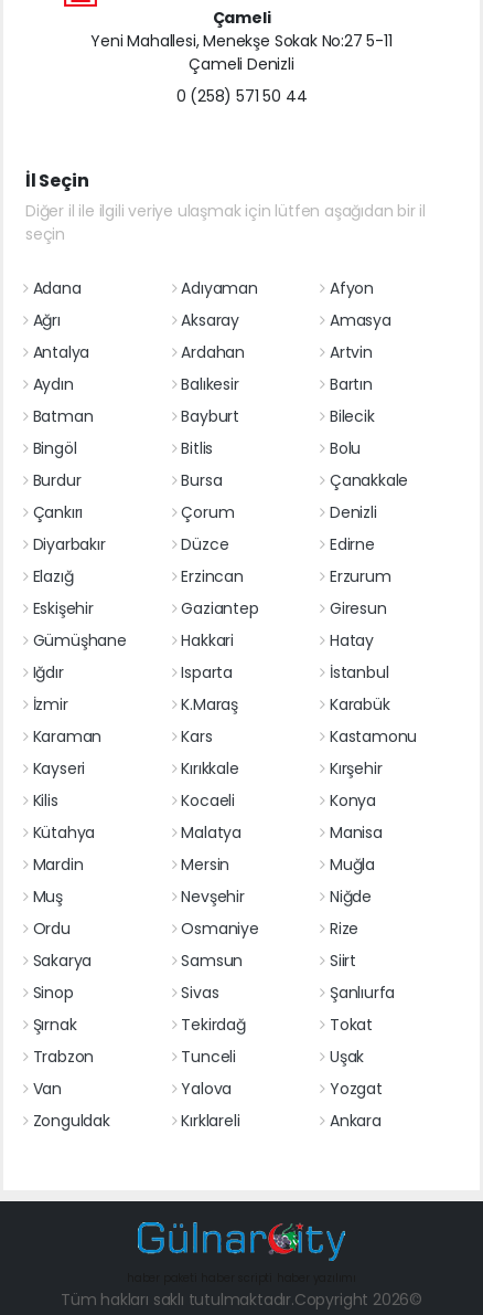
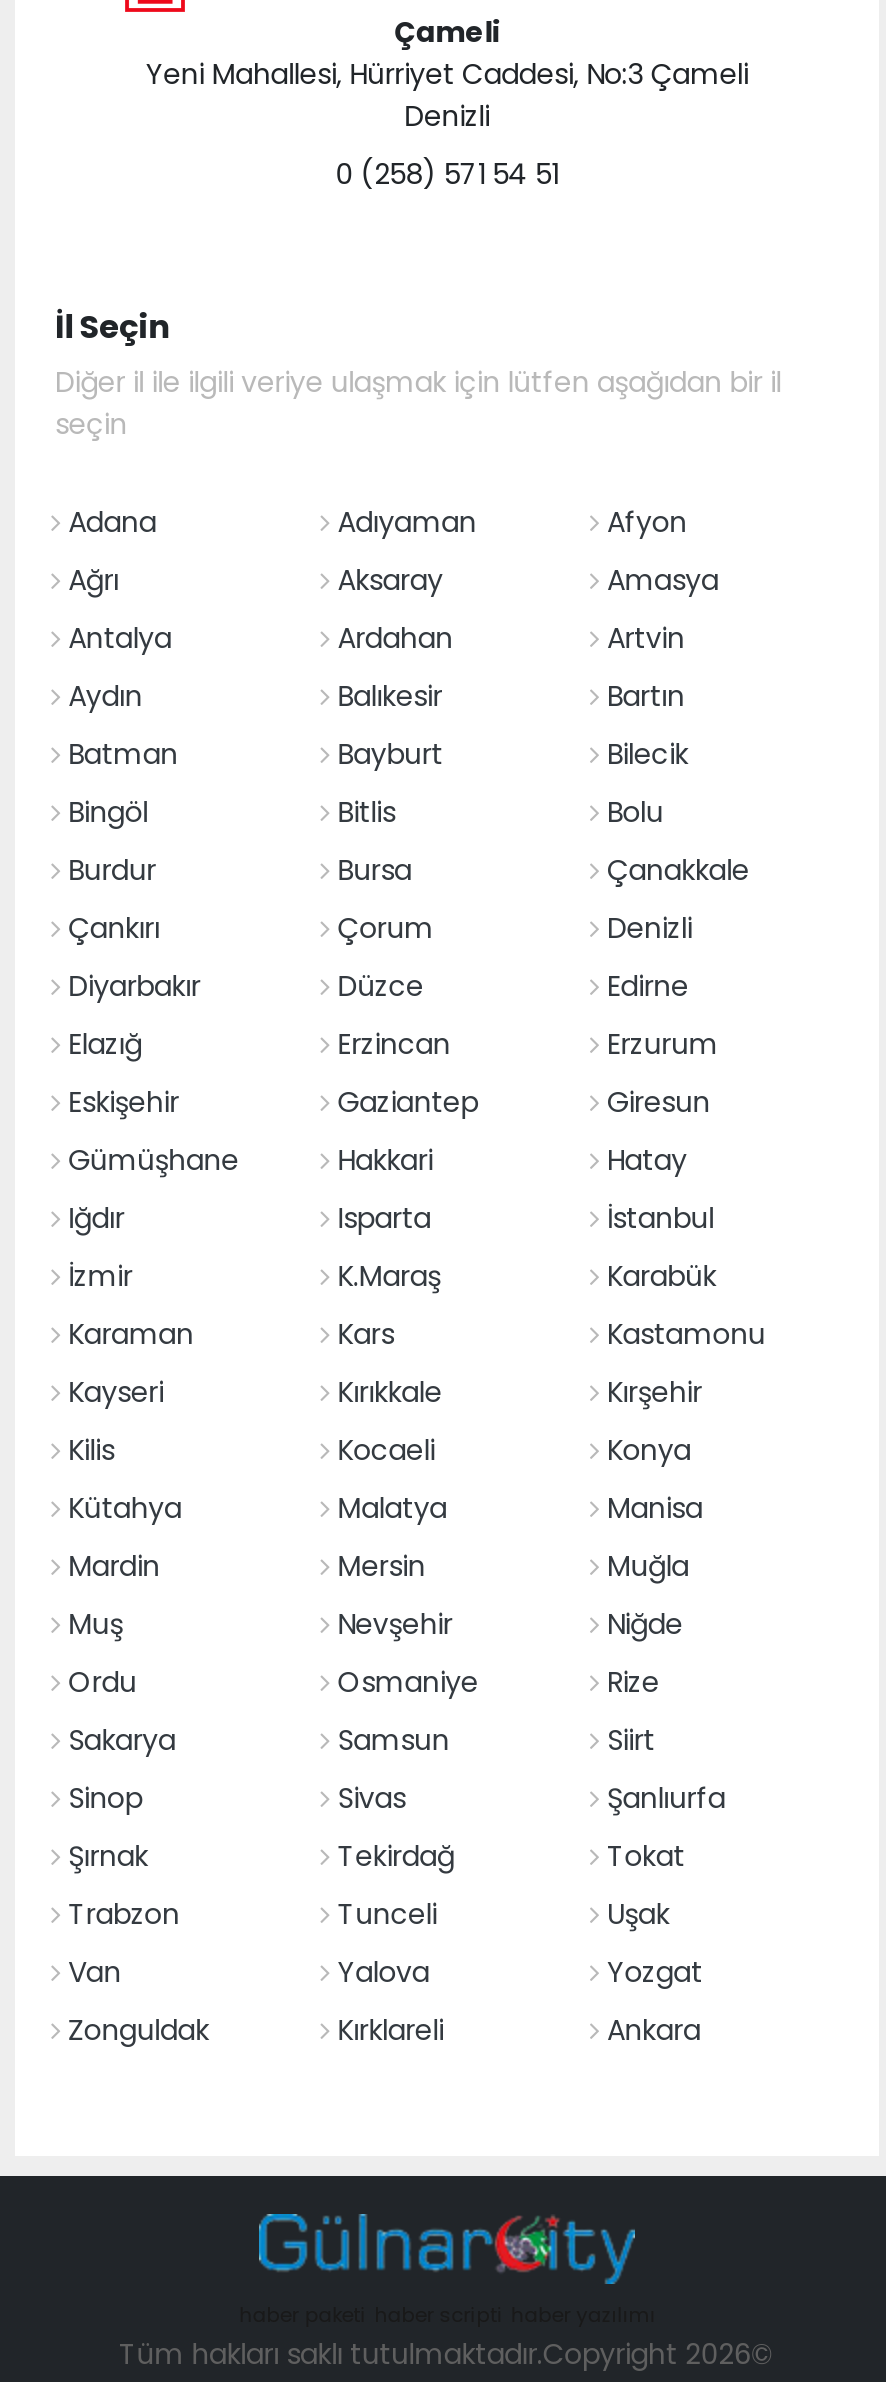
- Yeni Mahallesi, Menekşe Sokak No:27 5-11
- Çameli Denizli
- 0 (258) 571 50 44
+ Yeni Mahallesi, Hürriyet Caddesi, No:3 Çameli
+ Denizli
+ 0 (258) 571 54 51
